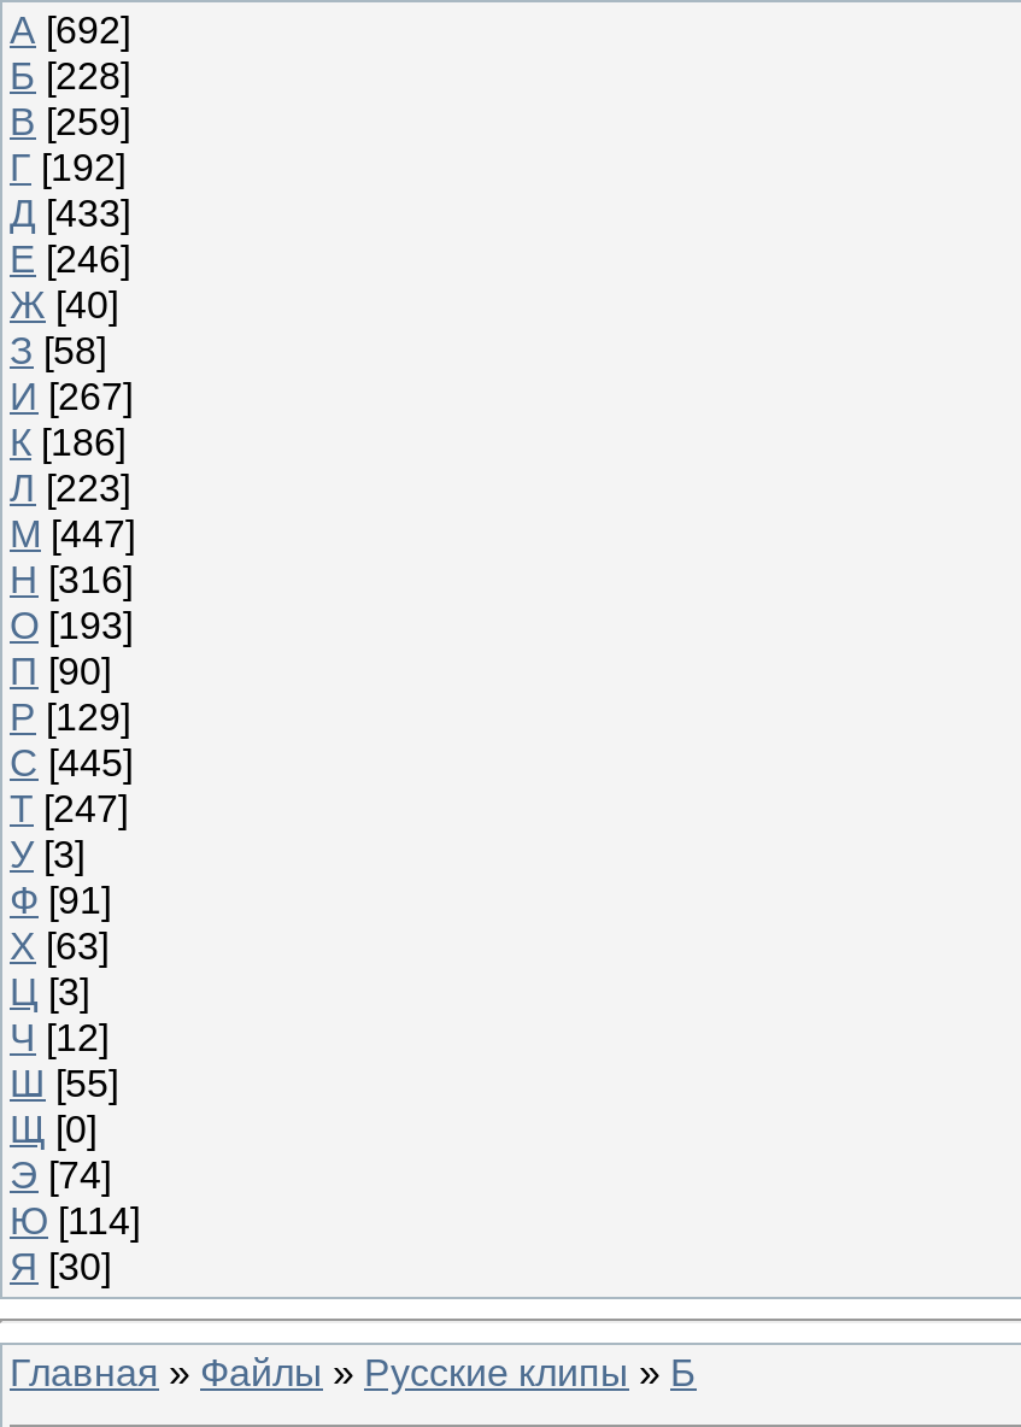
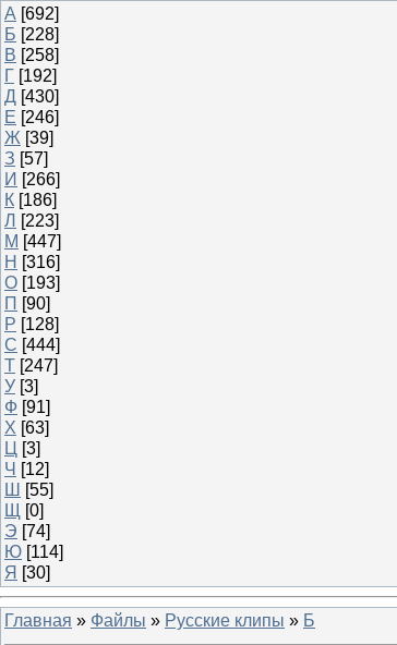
- В [259]
+ В [258]

- Д [433]
+ Д [430]

- Ж [40]
+ Ж [39]

- З [58]
+ З [57]

- И [267]
+ И [266]

- Р [129]
+ Р [128]

- С [445]
+ С [444]
